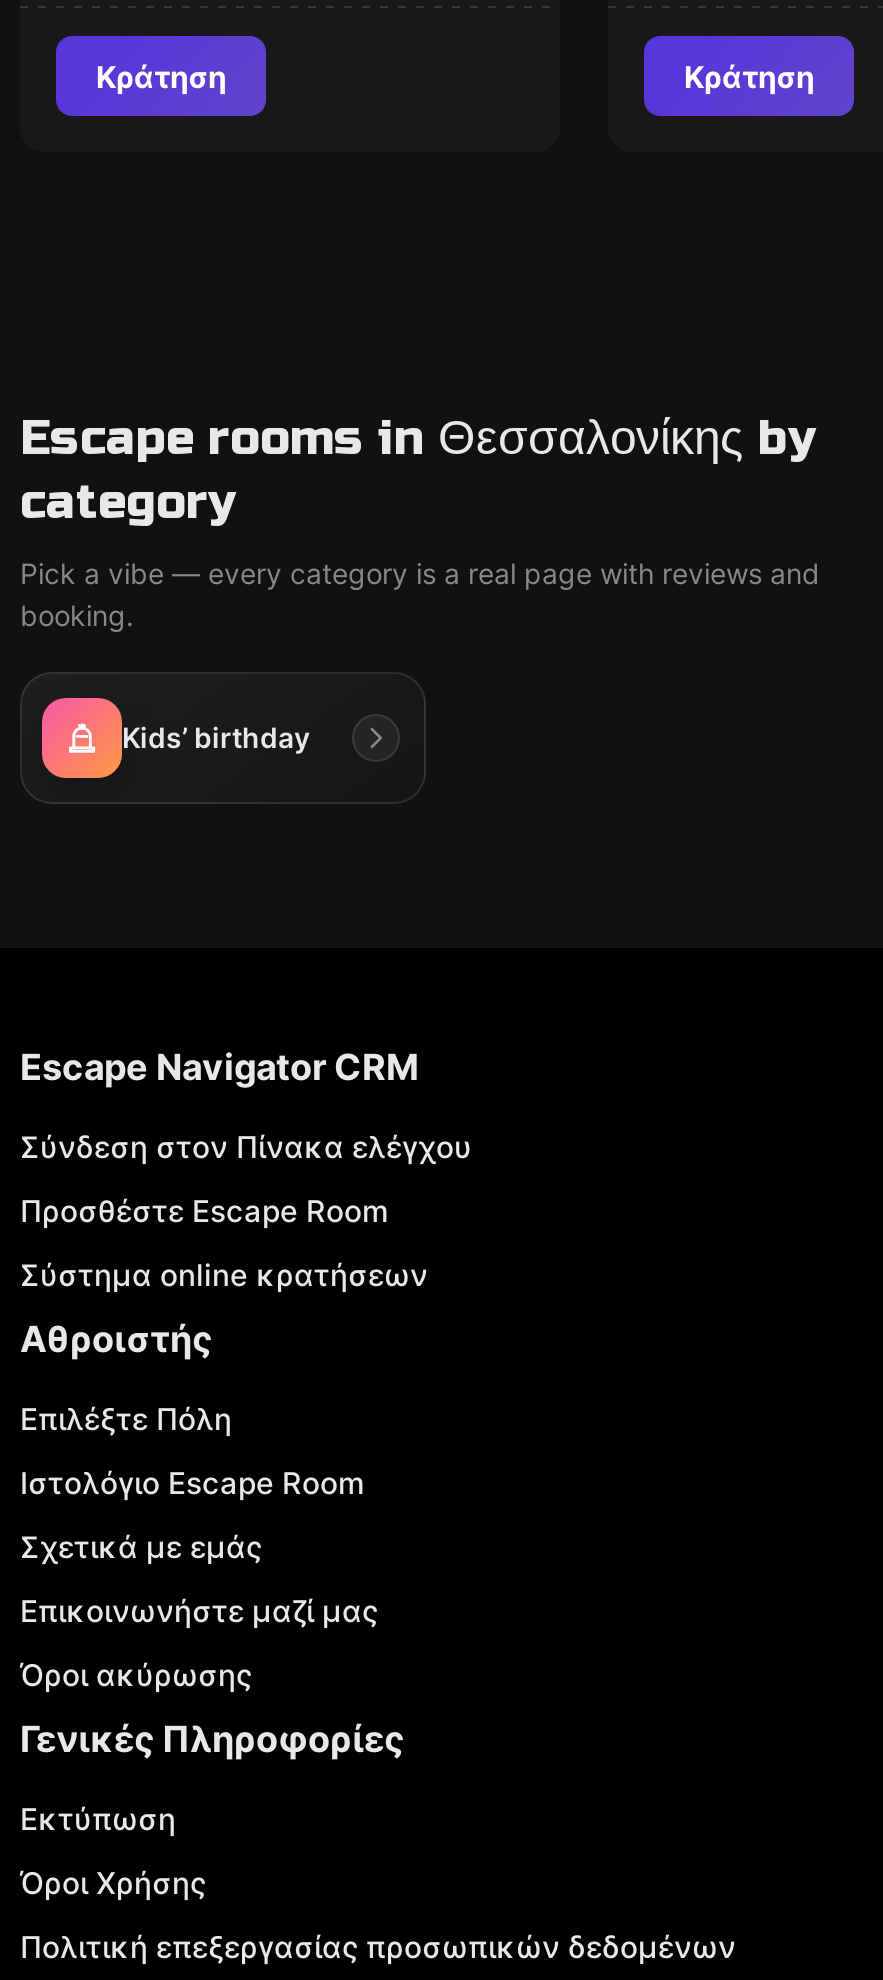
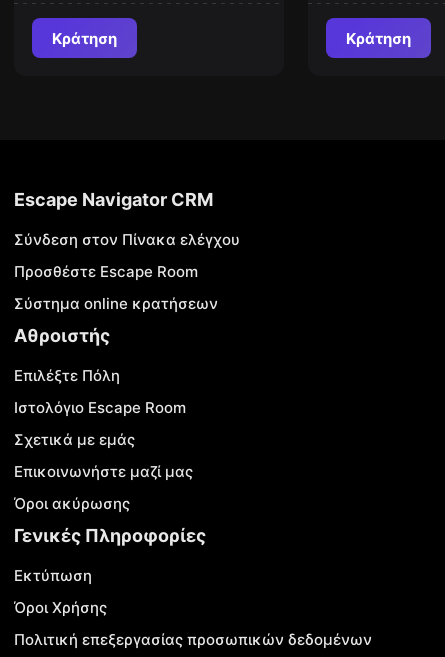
- Escape rooms in Θεσσαλονίκης by
- category
- Pick a vibe — every category is a real page with reviews and
- booking.

- Kids’ birthday
